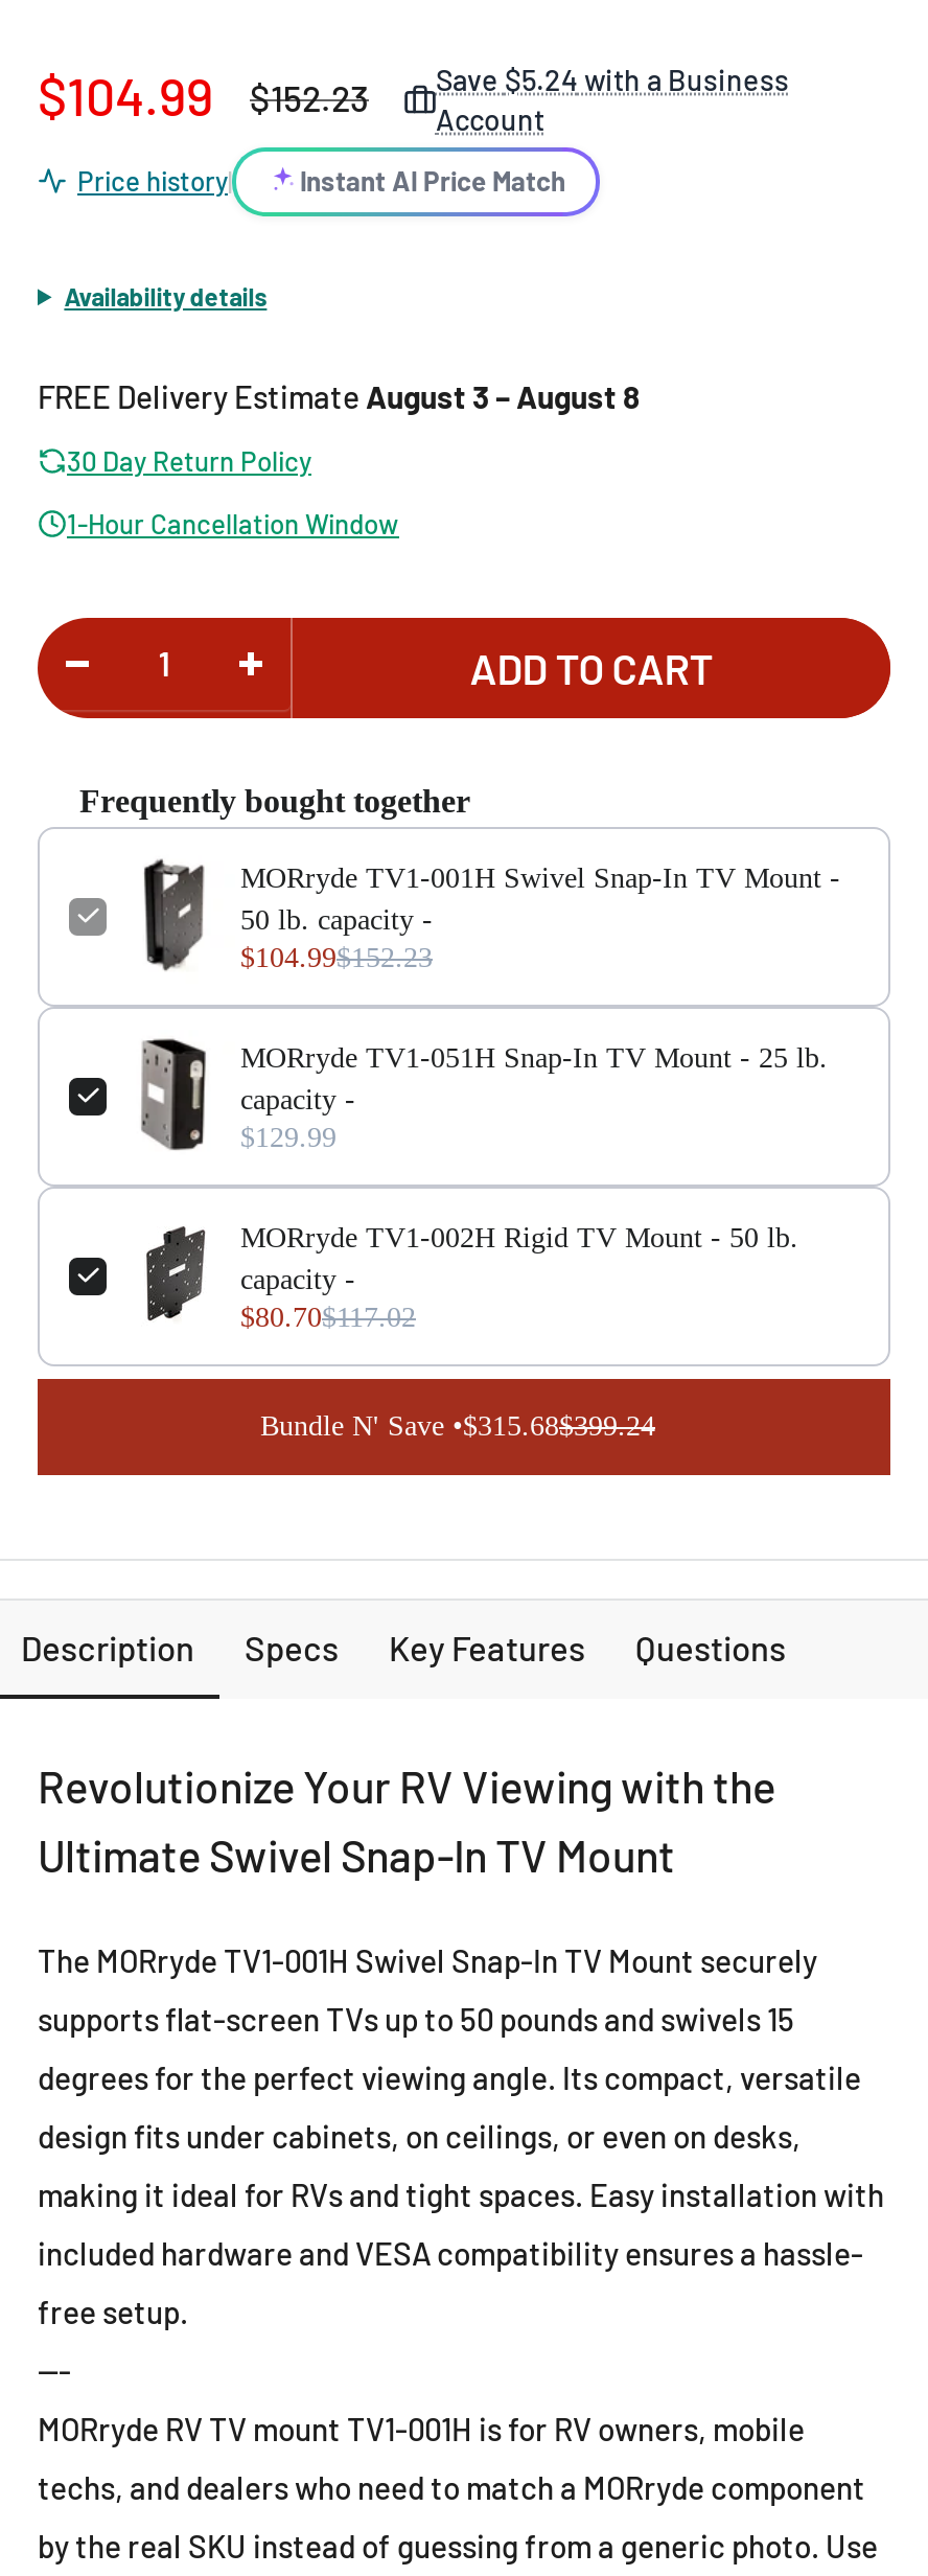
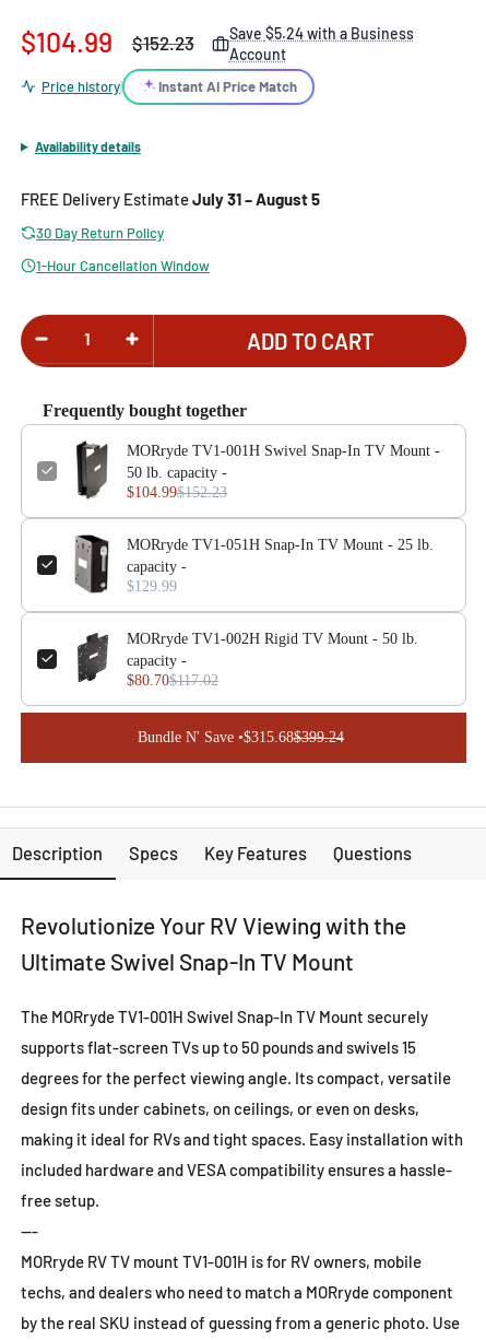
- FREE Delivery Estimate August 3 – August 8
+ FREE Delivery Estimate July 31 – August 5
